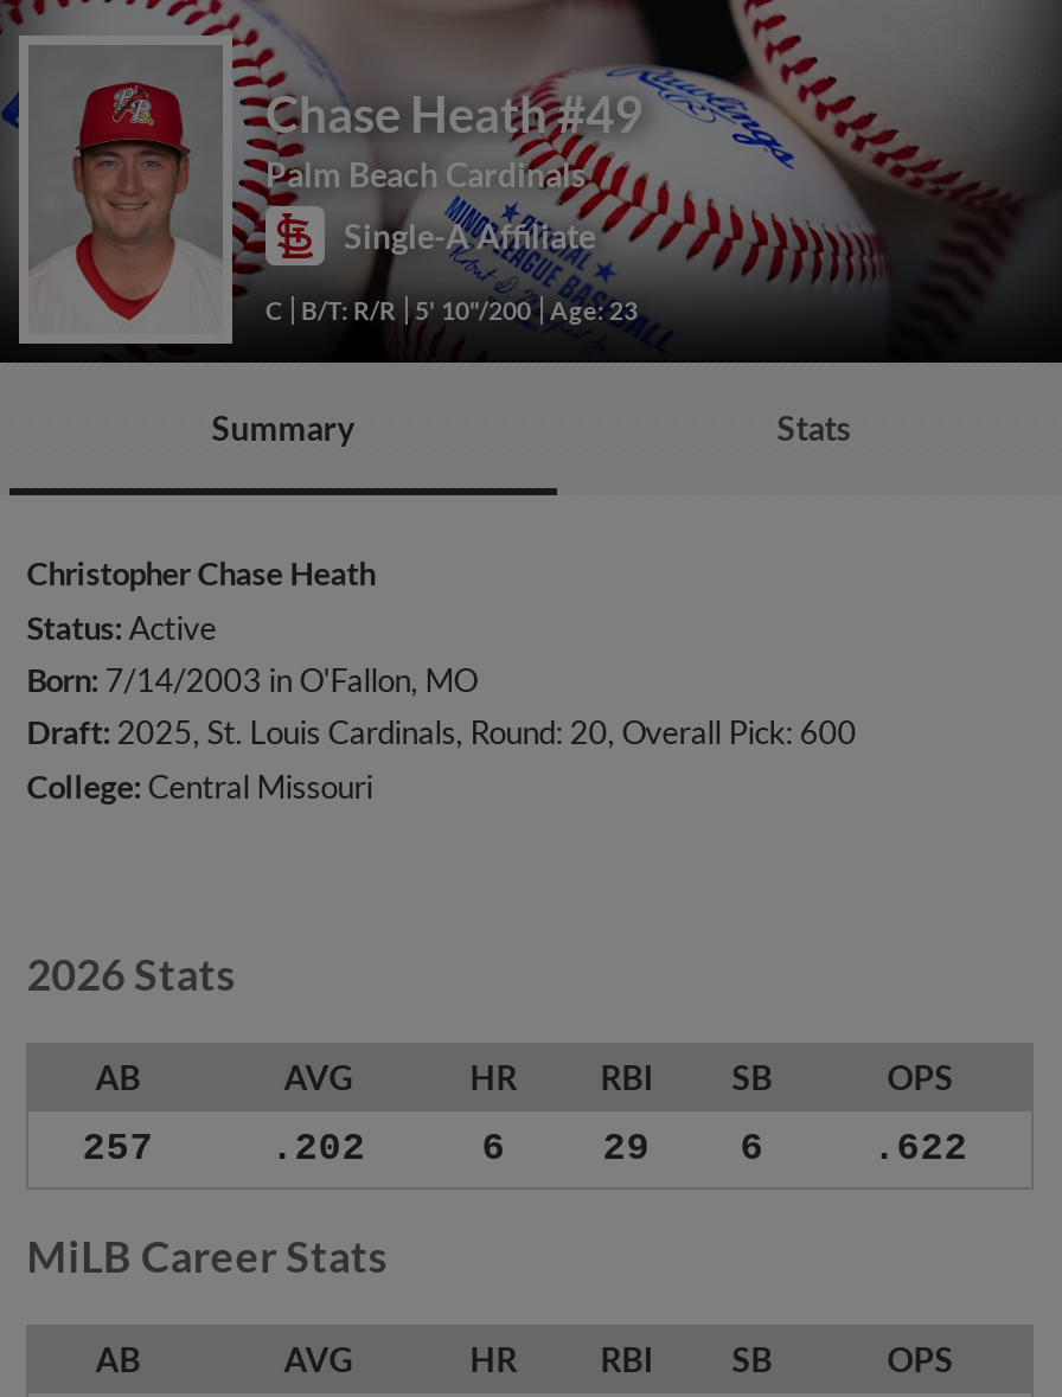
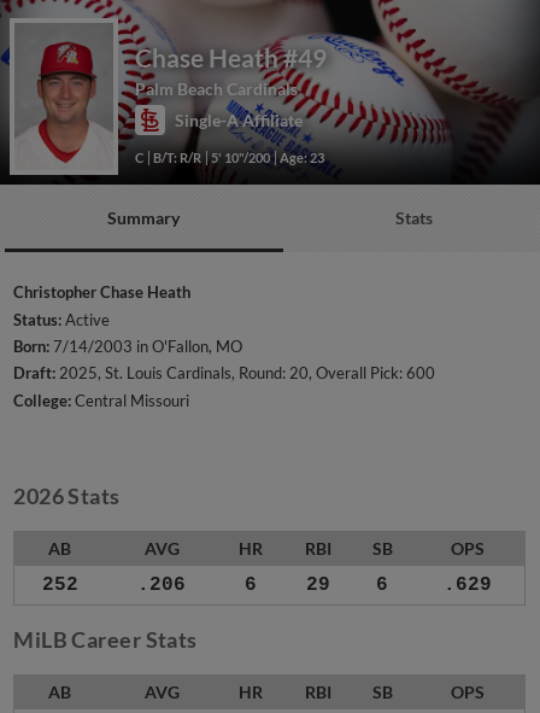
- 257
+ 252

- .202
+ .206

- .622
+ .629
